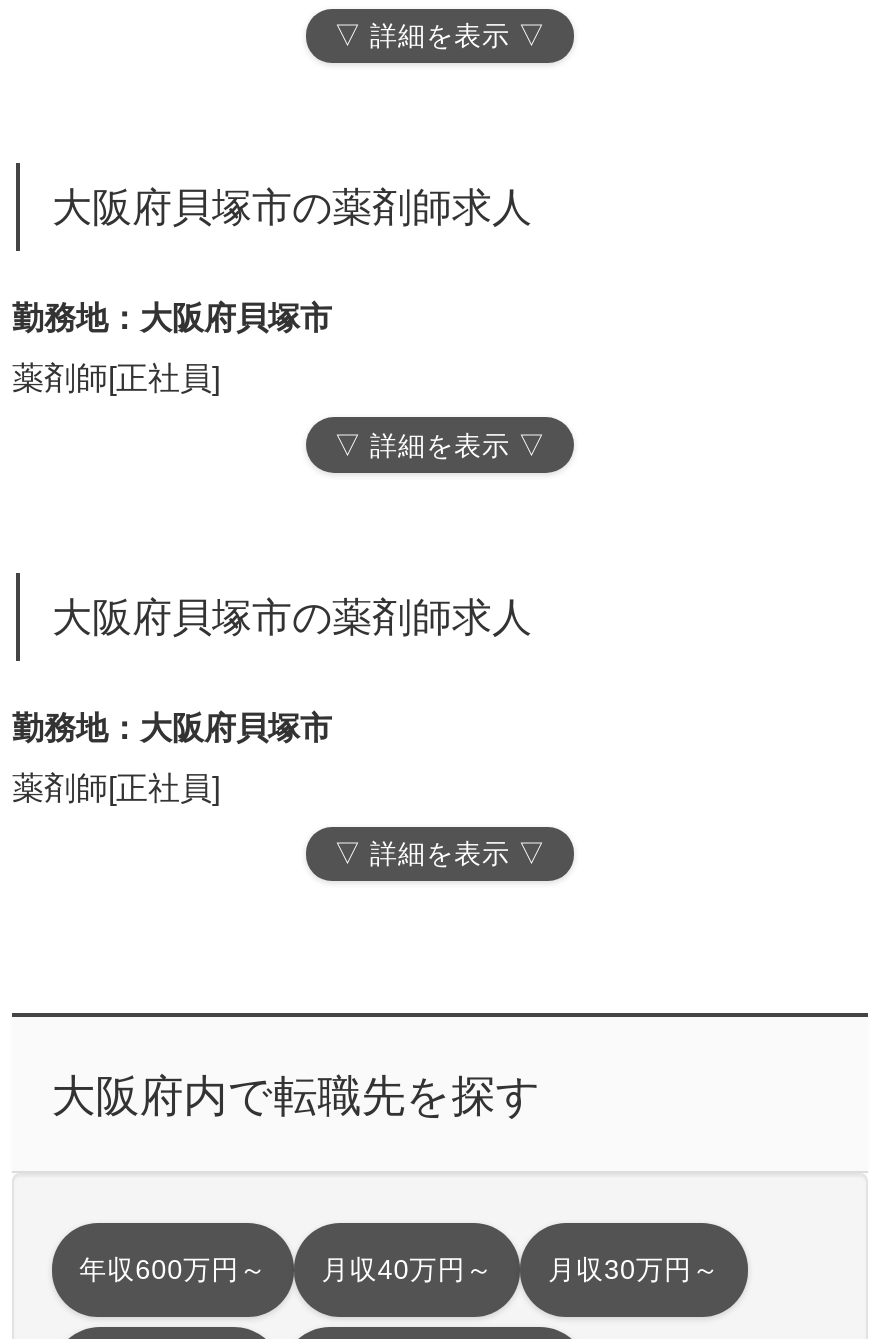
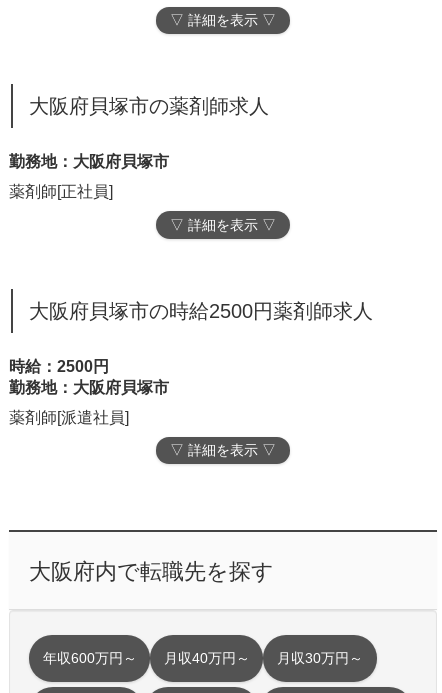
- 大阪府貝塚市の薬剤師求人
+ 大阪府貝塚市の時給2500円薬剤師求人
+ 時給：2500円

- 薬剤師[正社員]
+ 薬剤師[派遣社員]
